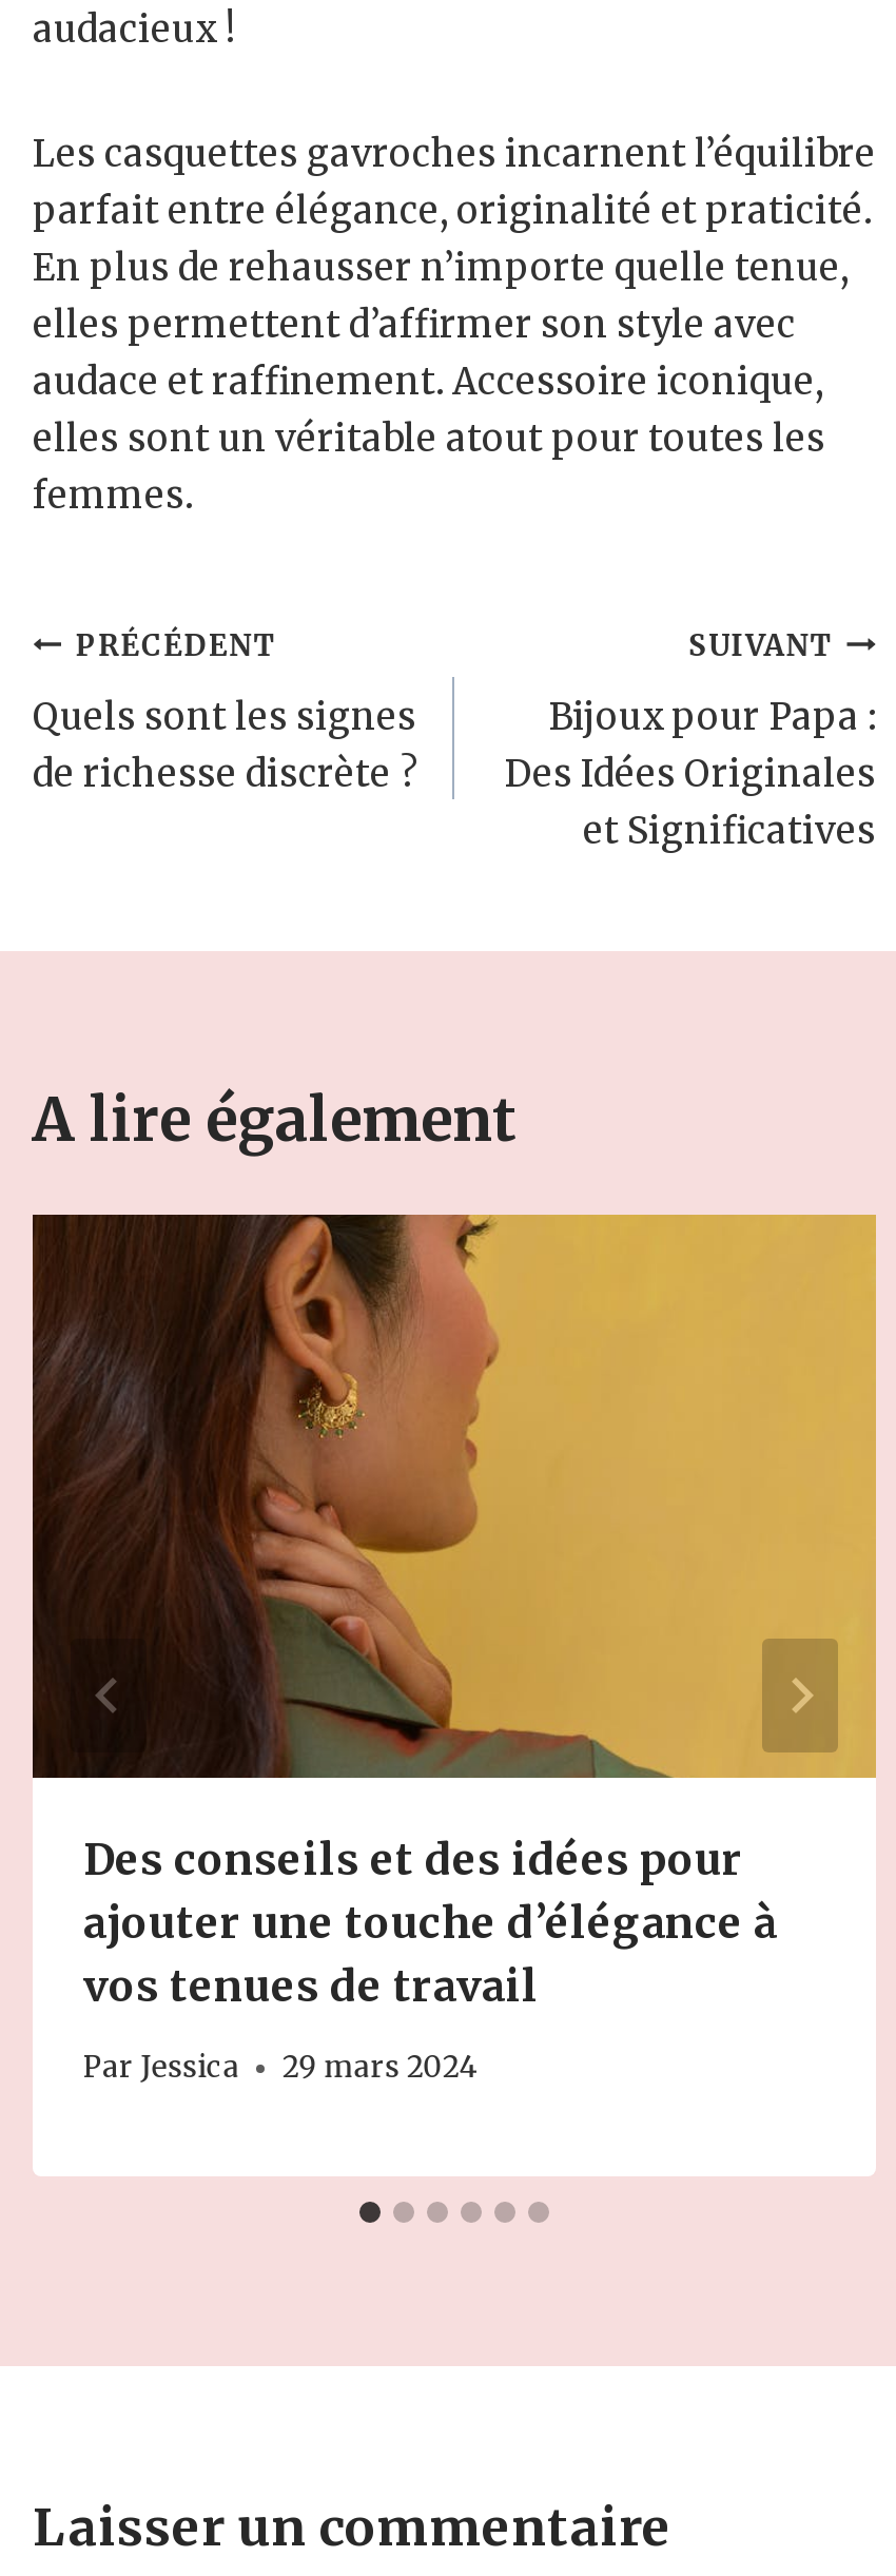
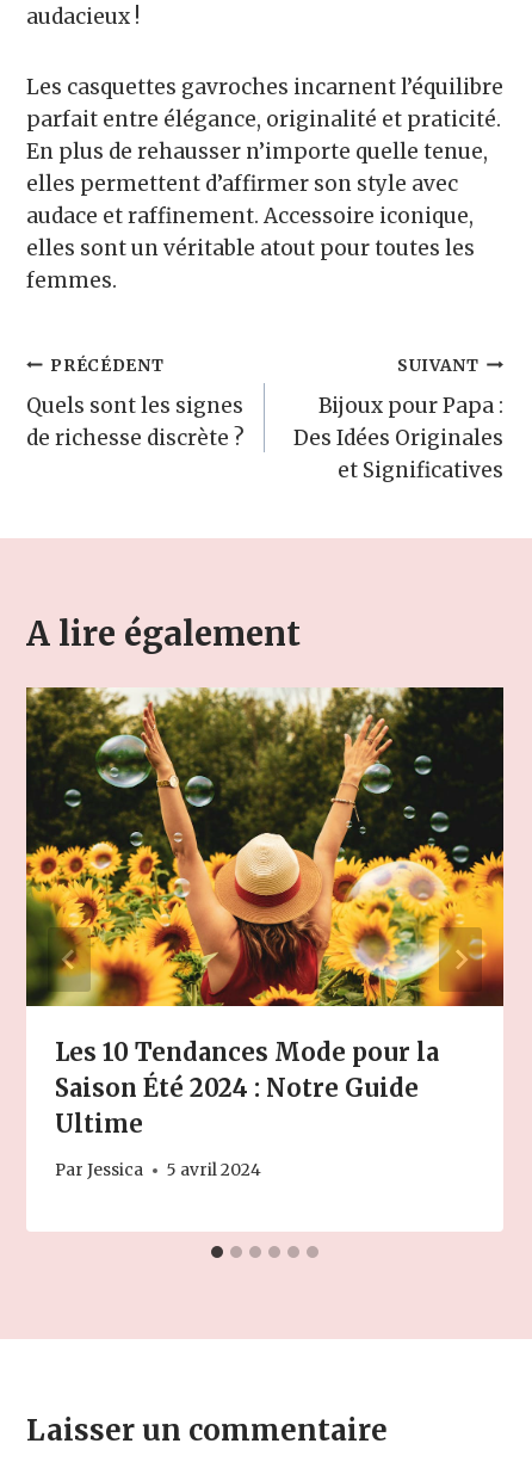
- [image]
- Des conseils et des idées pour
- ajouter une touche d’élégance à
- vos tenues de travail
+ [image]
+ Les 10 Tendances Mode pour la
+ Saison Été 2024 : Notre Guide
+ Ultime

- Par Jessica 29 mars 2024
+ Par Jessica 5 avril 2024
